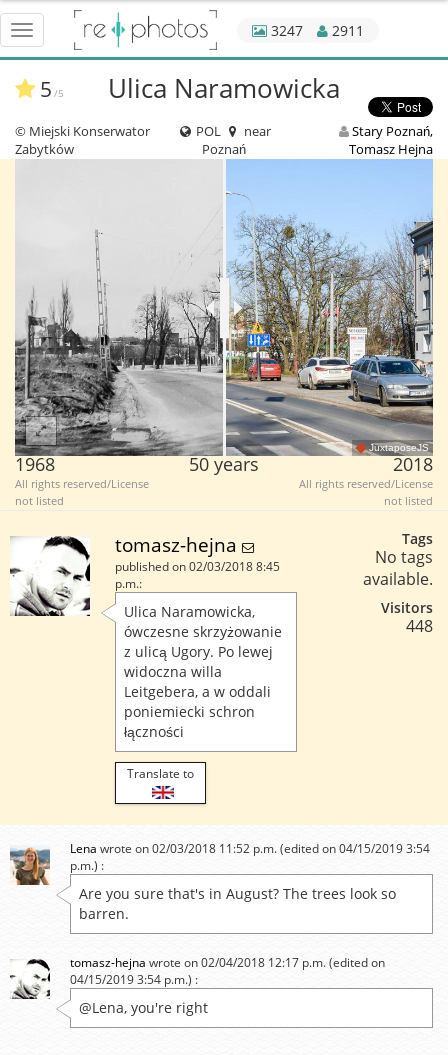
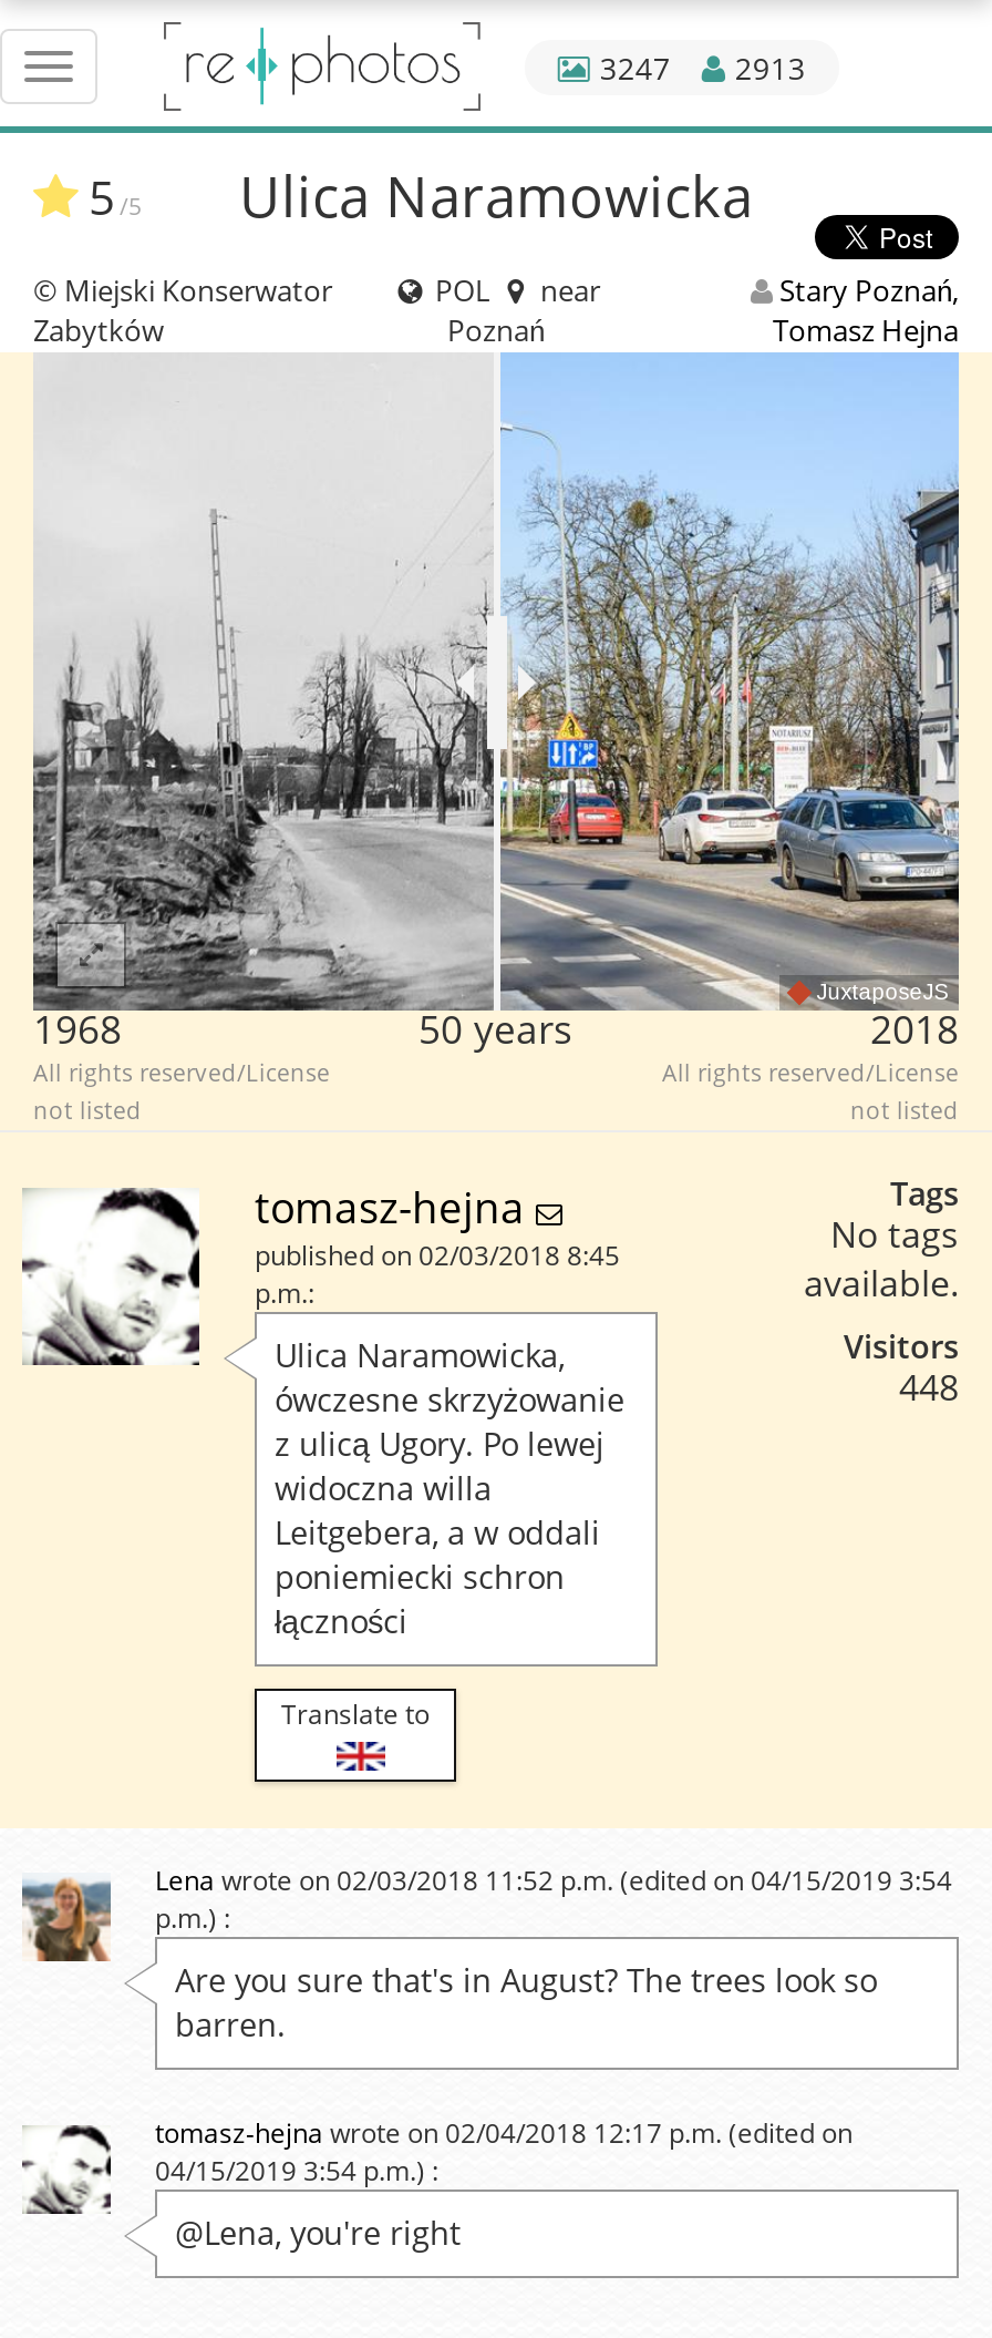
- 3247 2911
+ 3247 2913
